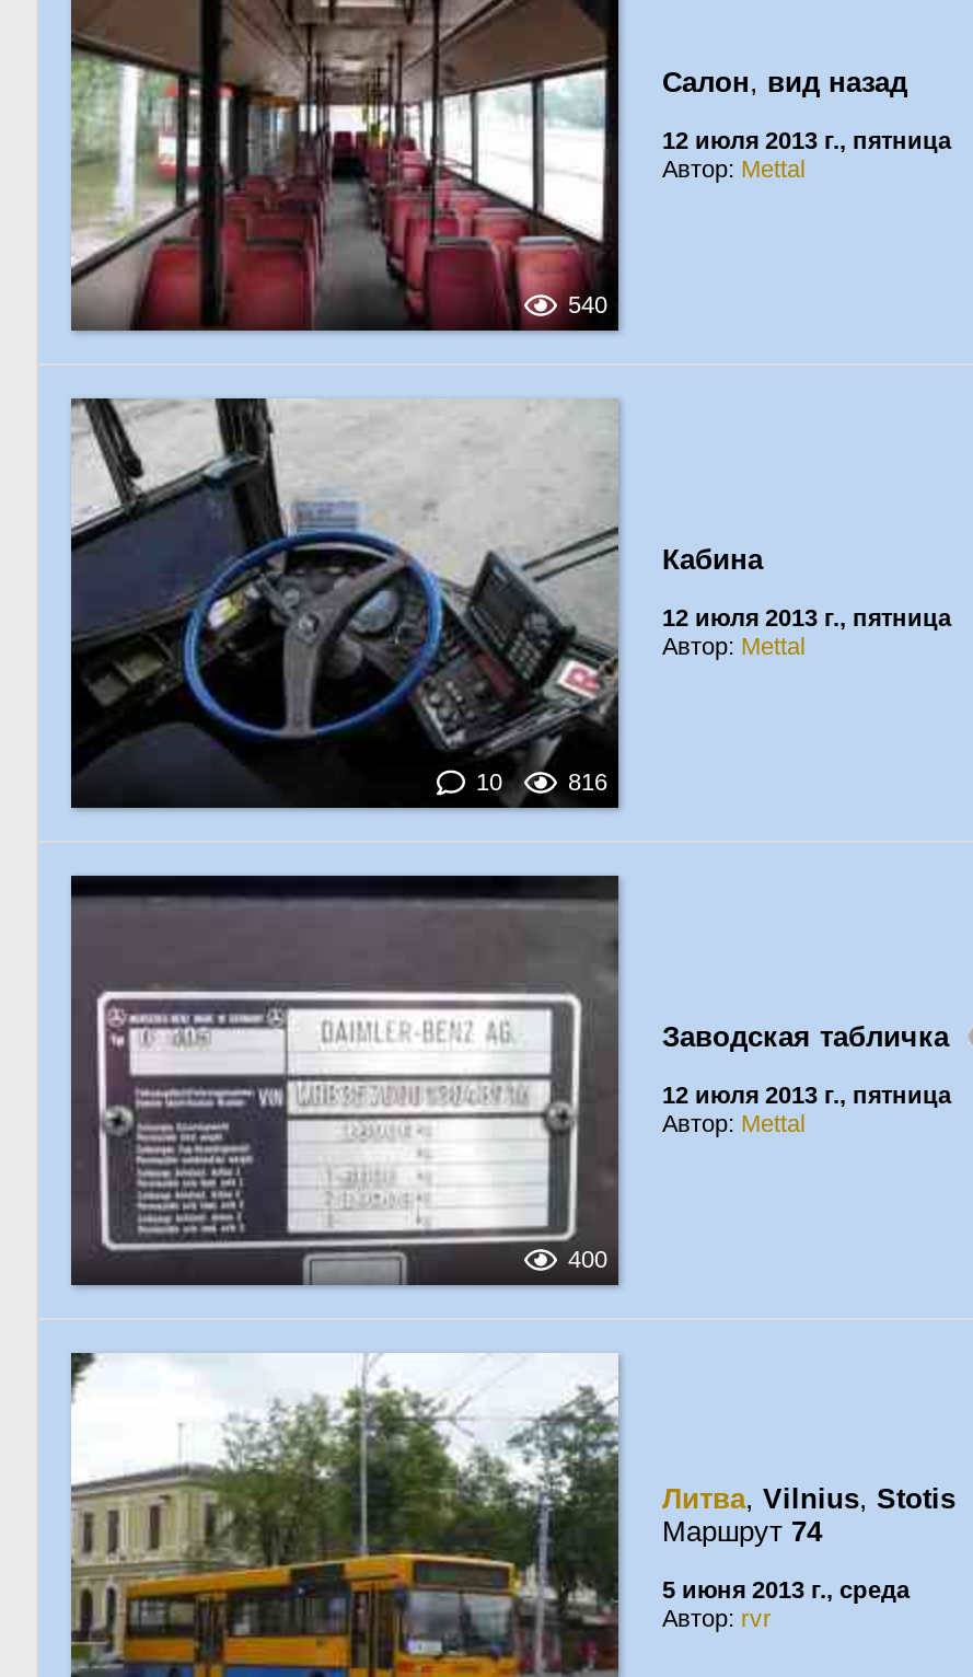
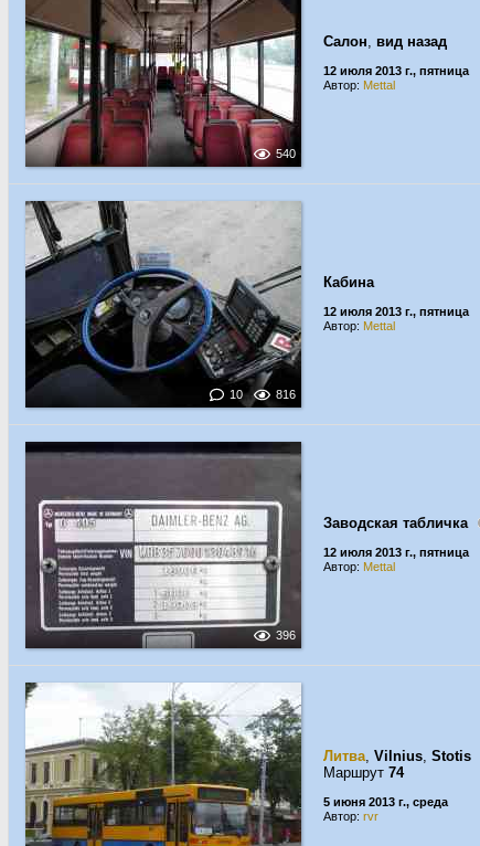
- 400
+ 396
